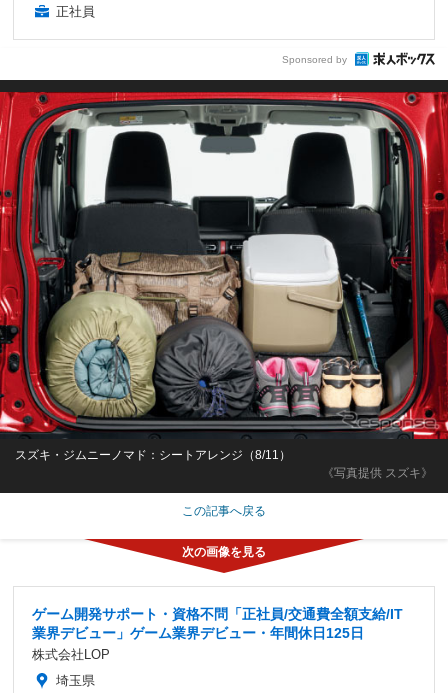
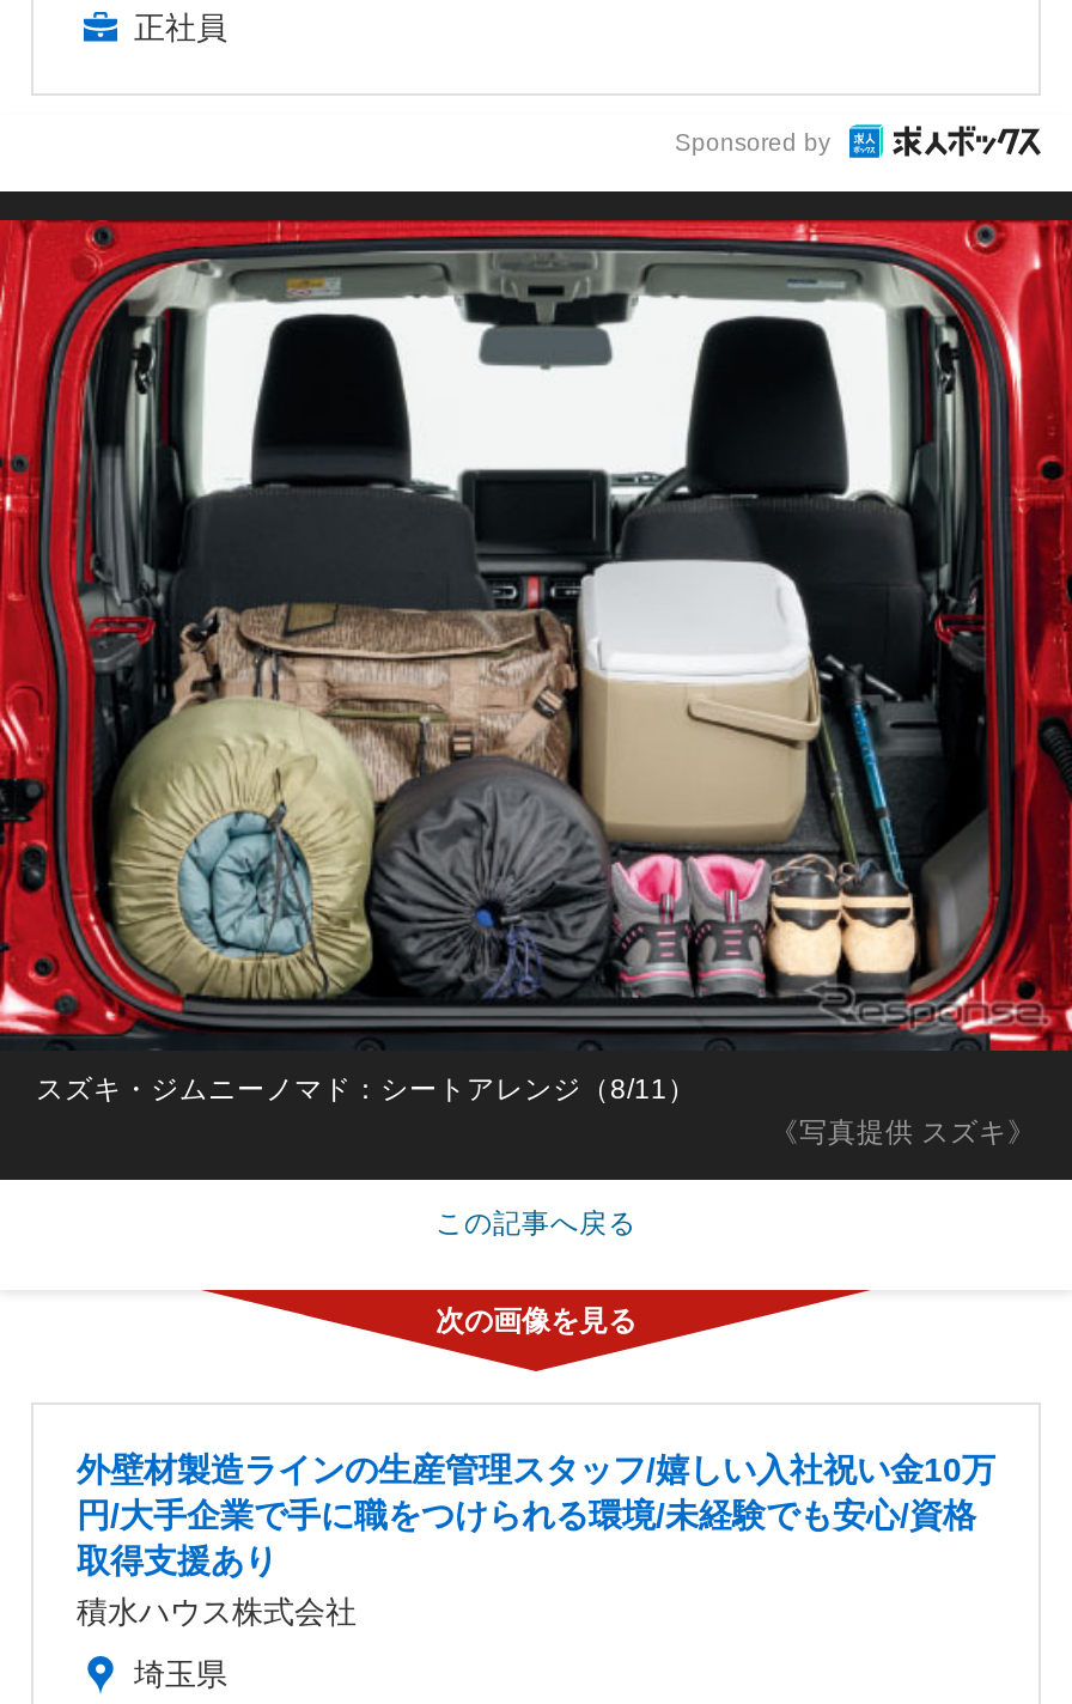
- ゲーム開発サポート・資格不問「正社員/交通費全額支給/IT
- 業界デビュー」ゲーム業界デビュー・年間休日125日
- 株式会社LOP
+ 外壁材製造ラインの生産管理スタッフ/嬉しい入社祝い金10万
+ 円/大手企業で手に職をつけられる環境/未経験でも安心/資格
+ 取得支援あり
+ 積水ハウス株式会社
